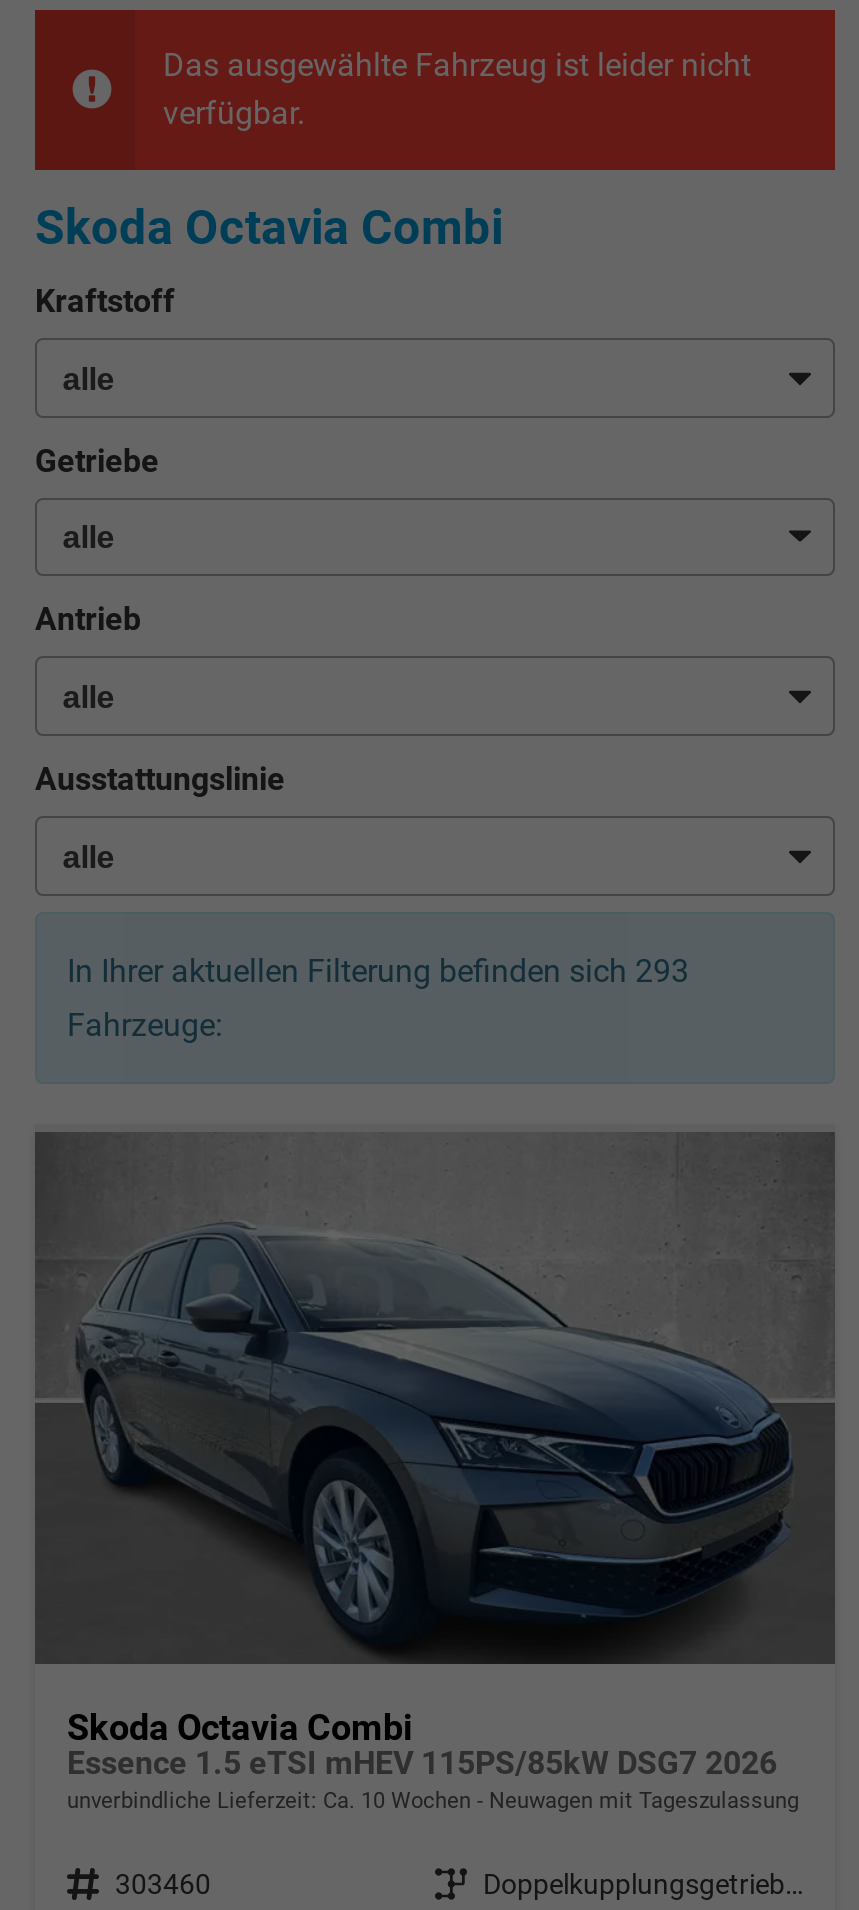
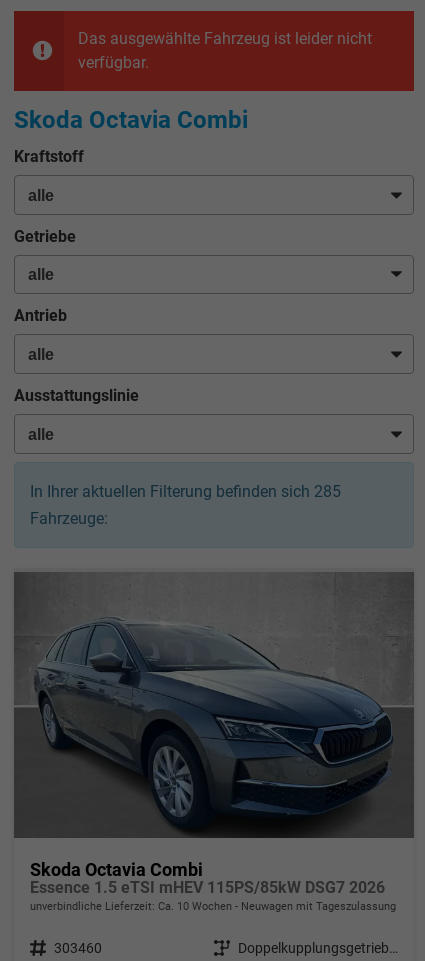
- In Ihrer aktuellen Filterung befinden sich 293
+ In Ihrer aktuellen Filterung befinden sich 285
